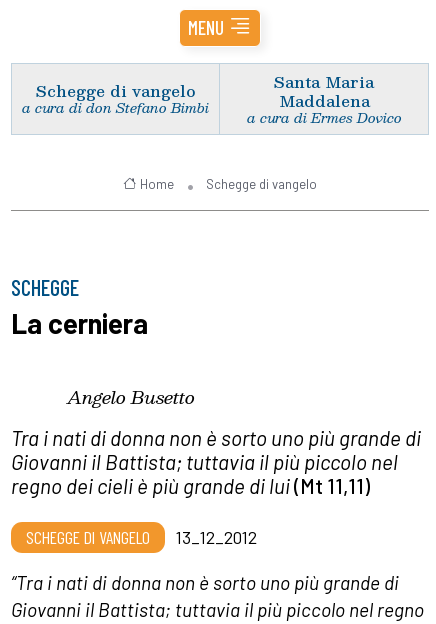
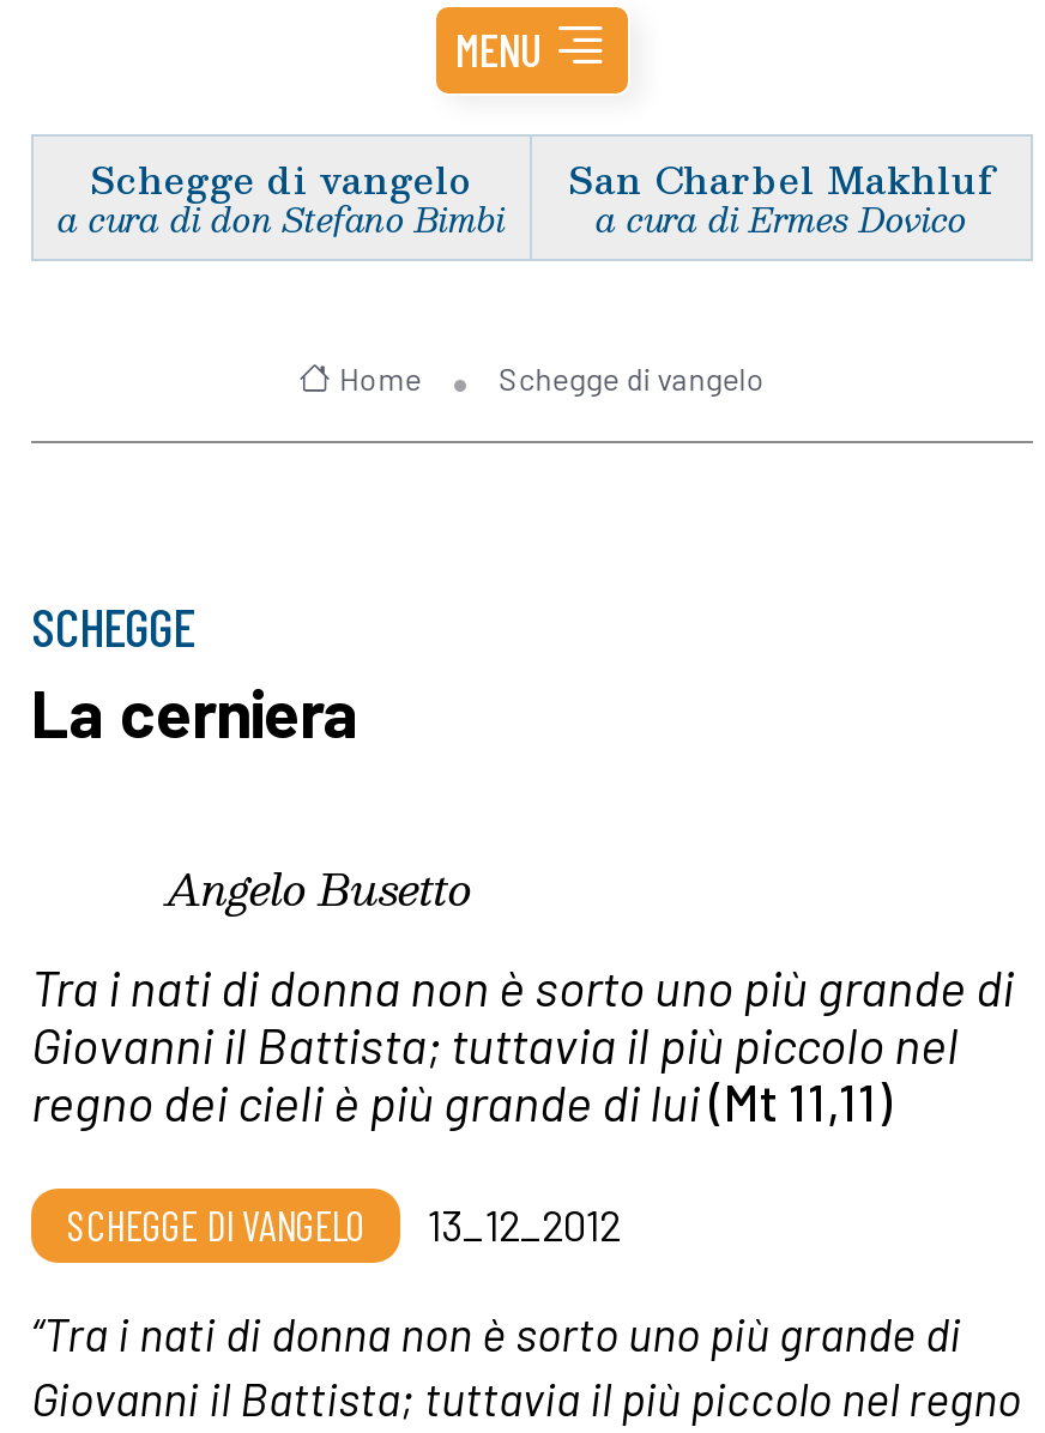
- Santa Maria
- Maddalena
+ San Charbel Makhluf
